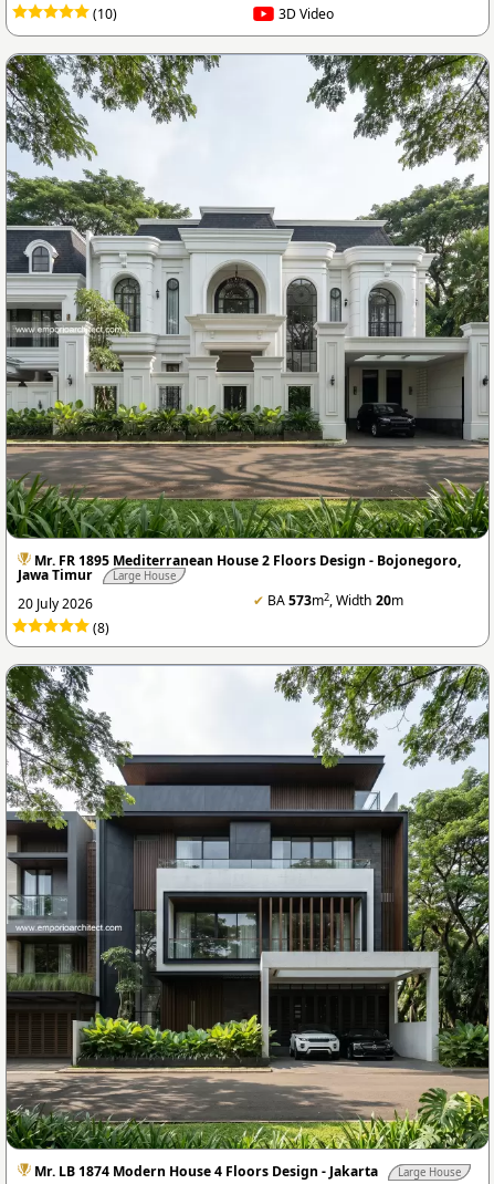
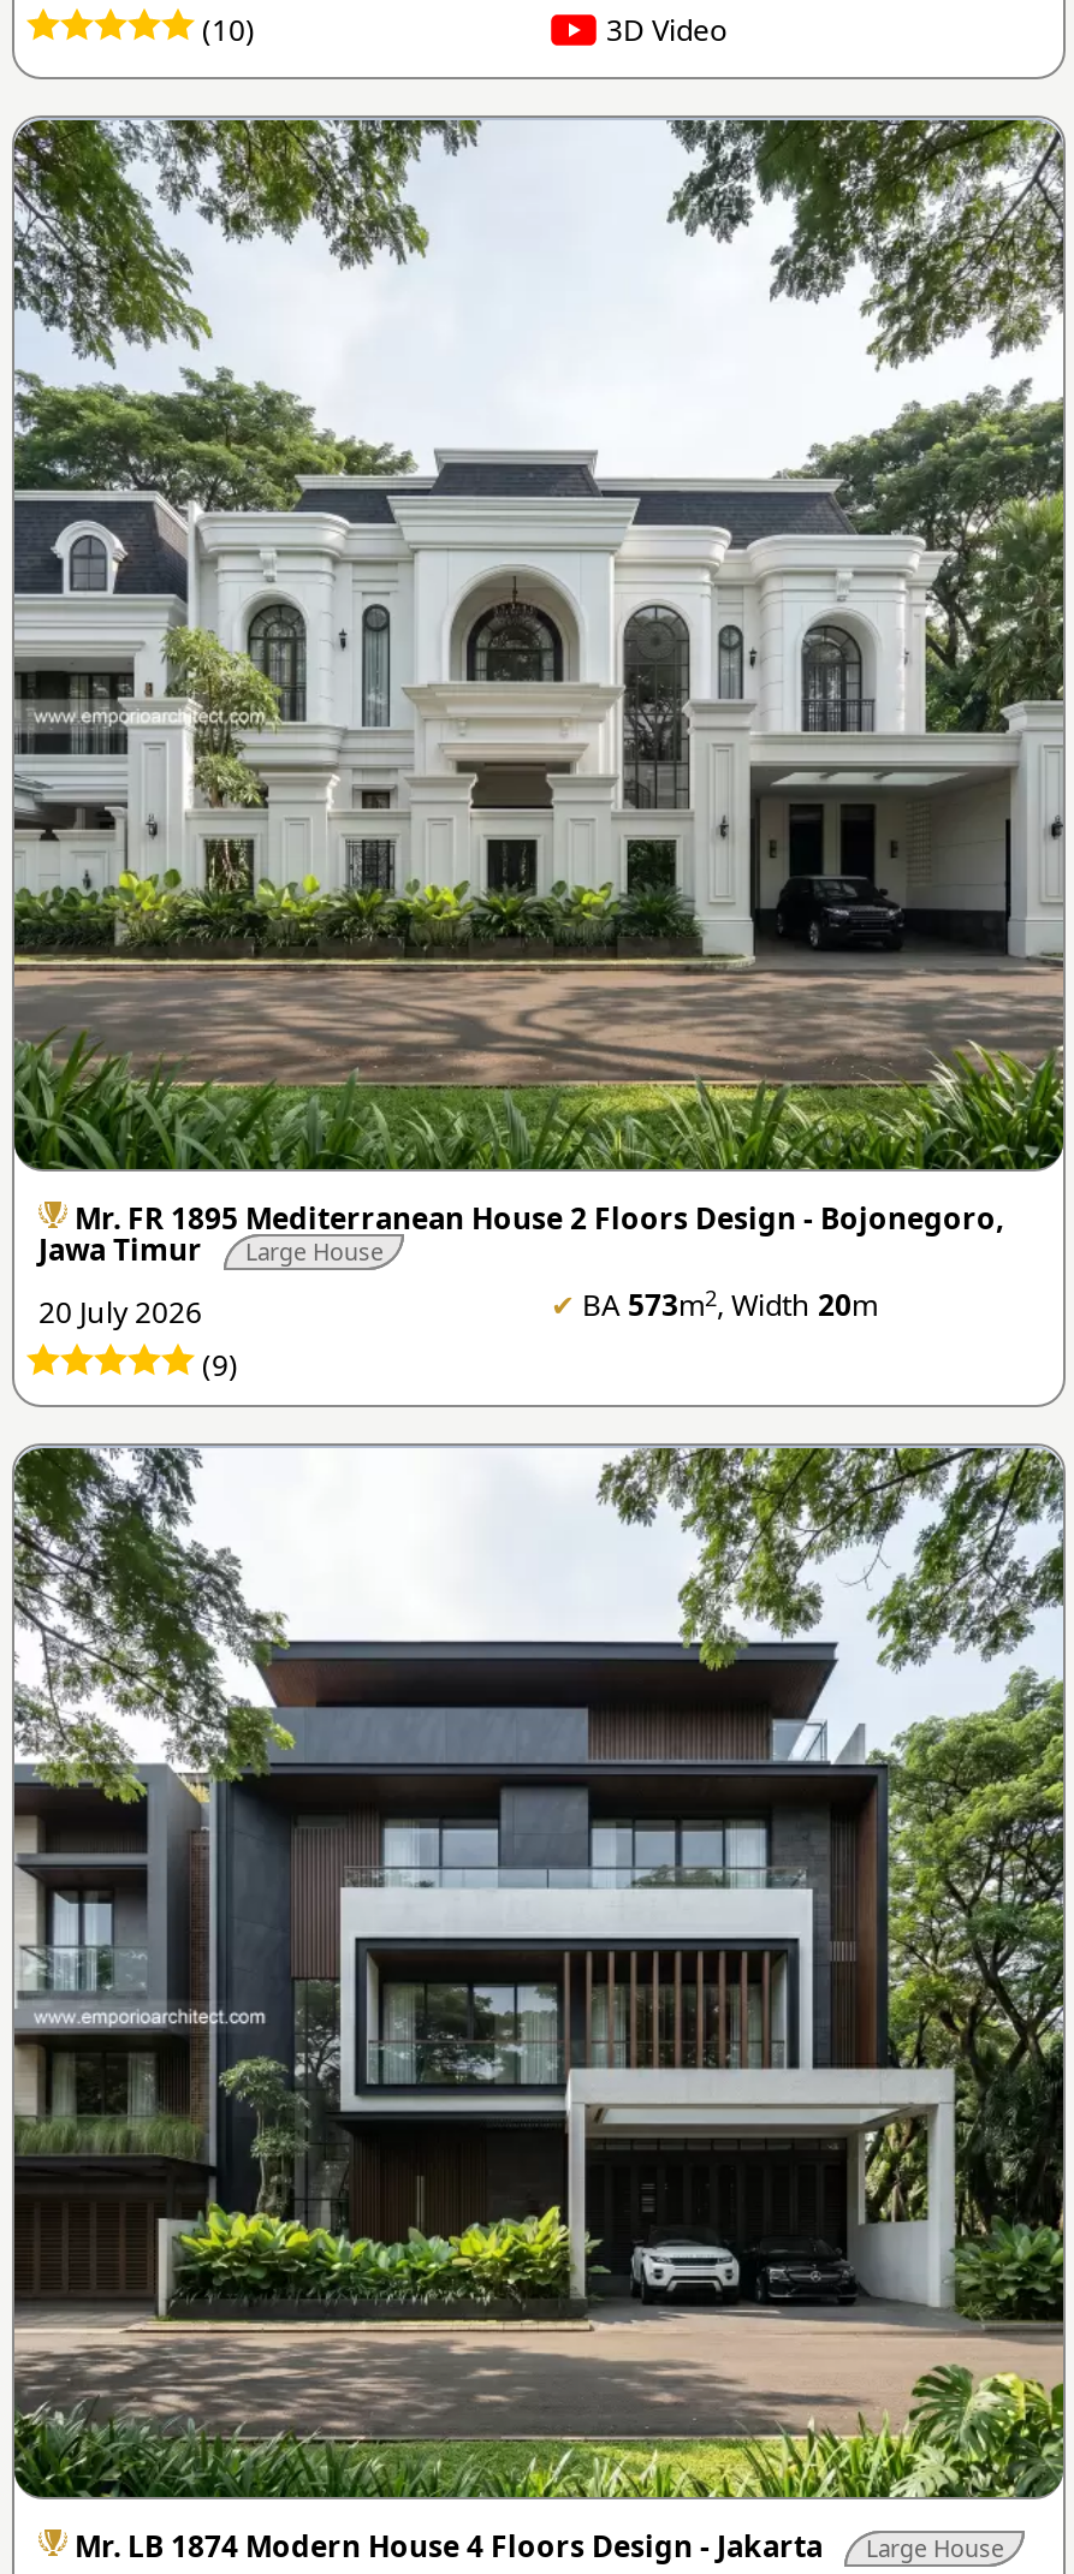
- (8)
+ (9)
